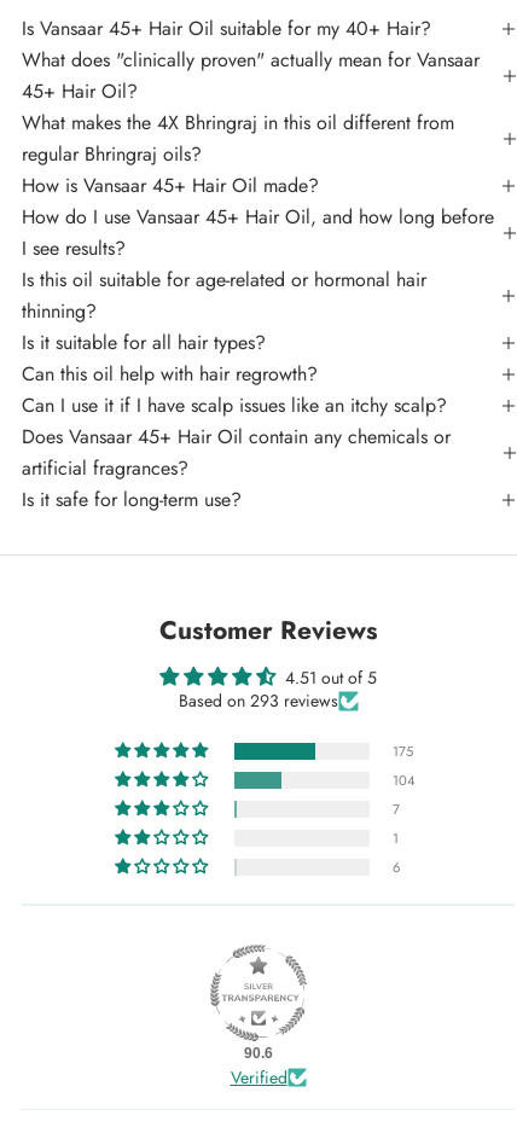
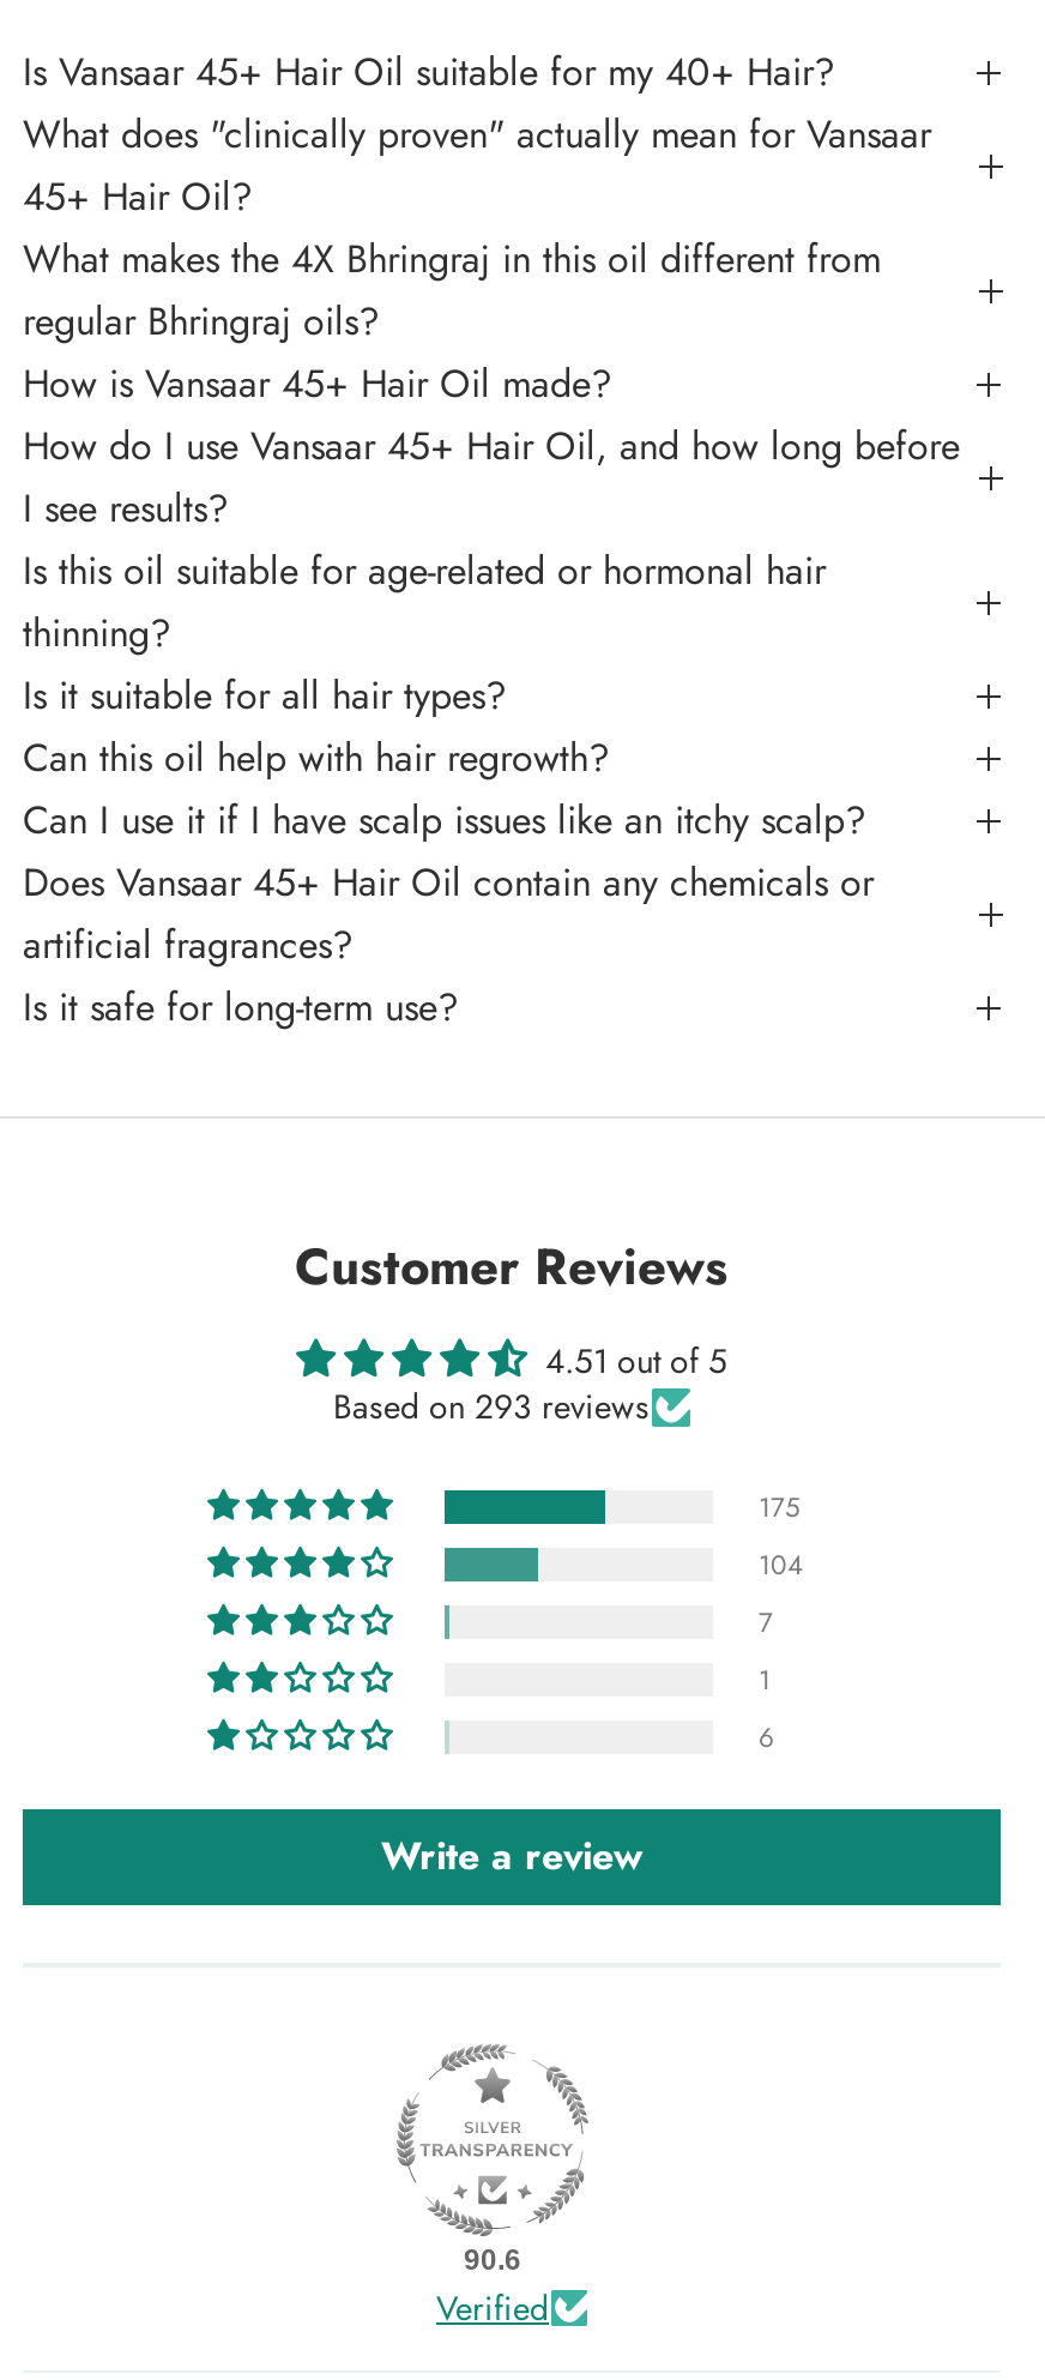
+ Write a review
